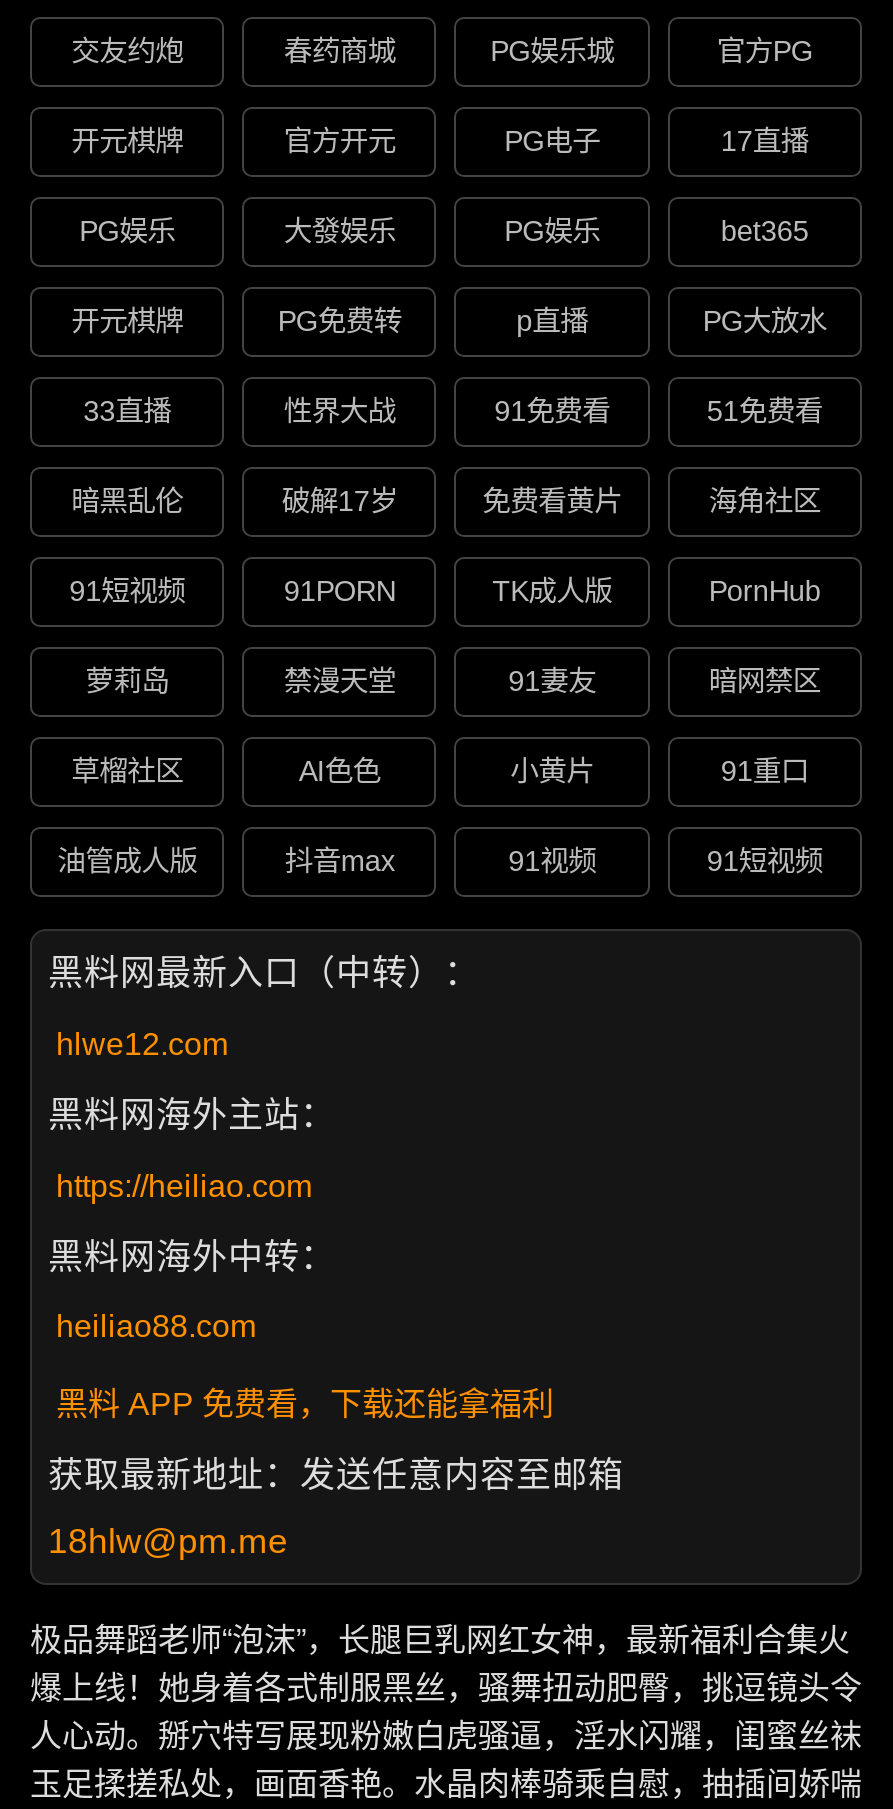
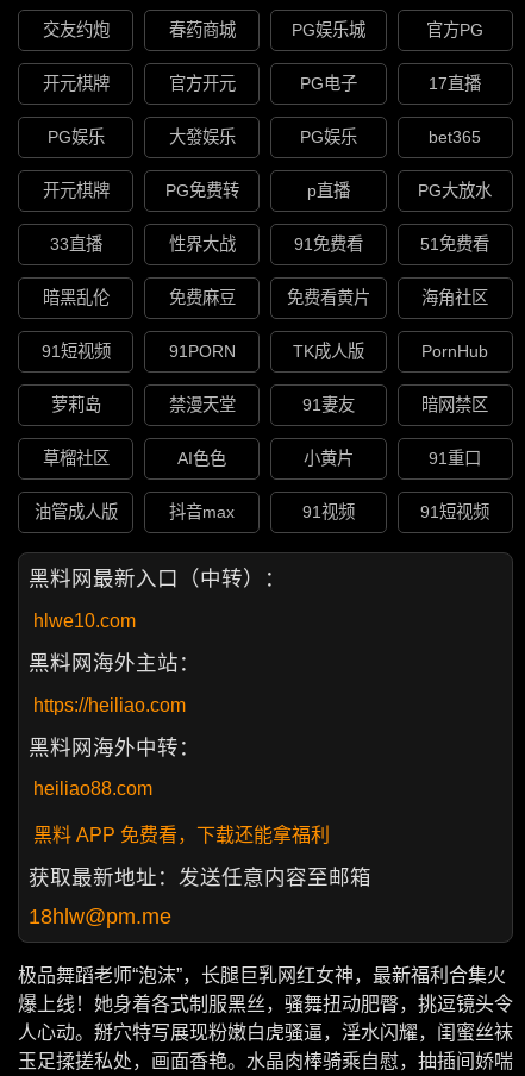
- 破解17岁
+ 免费麻豆

- hlwe12.com
+ hlwe10.com
